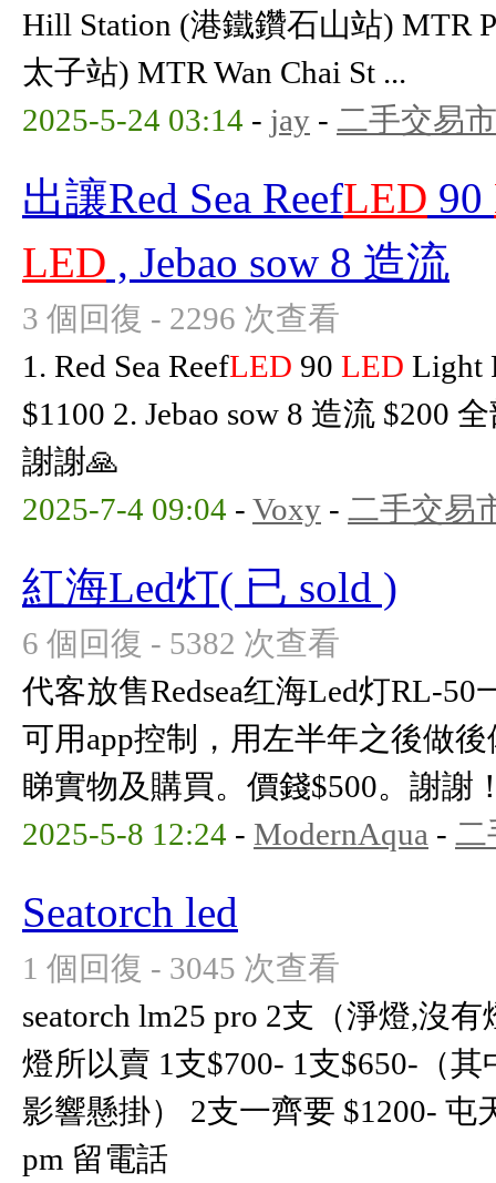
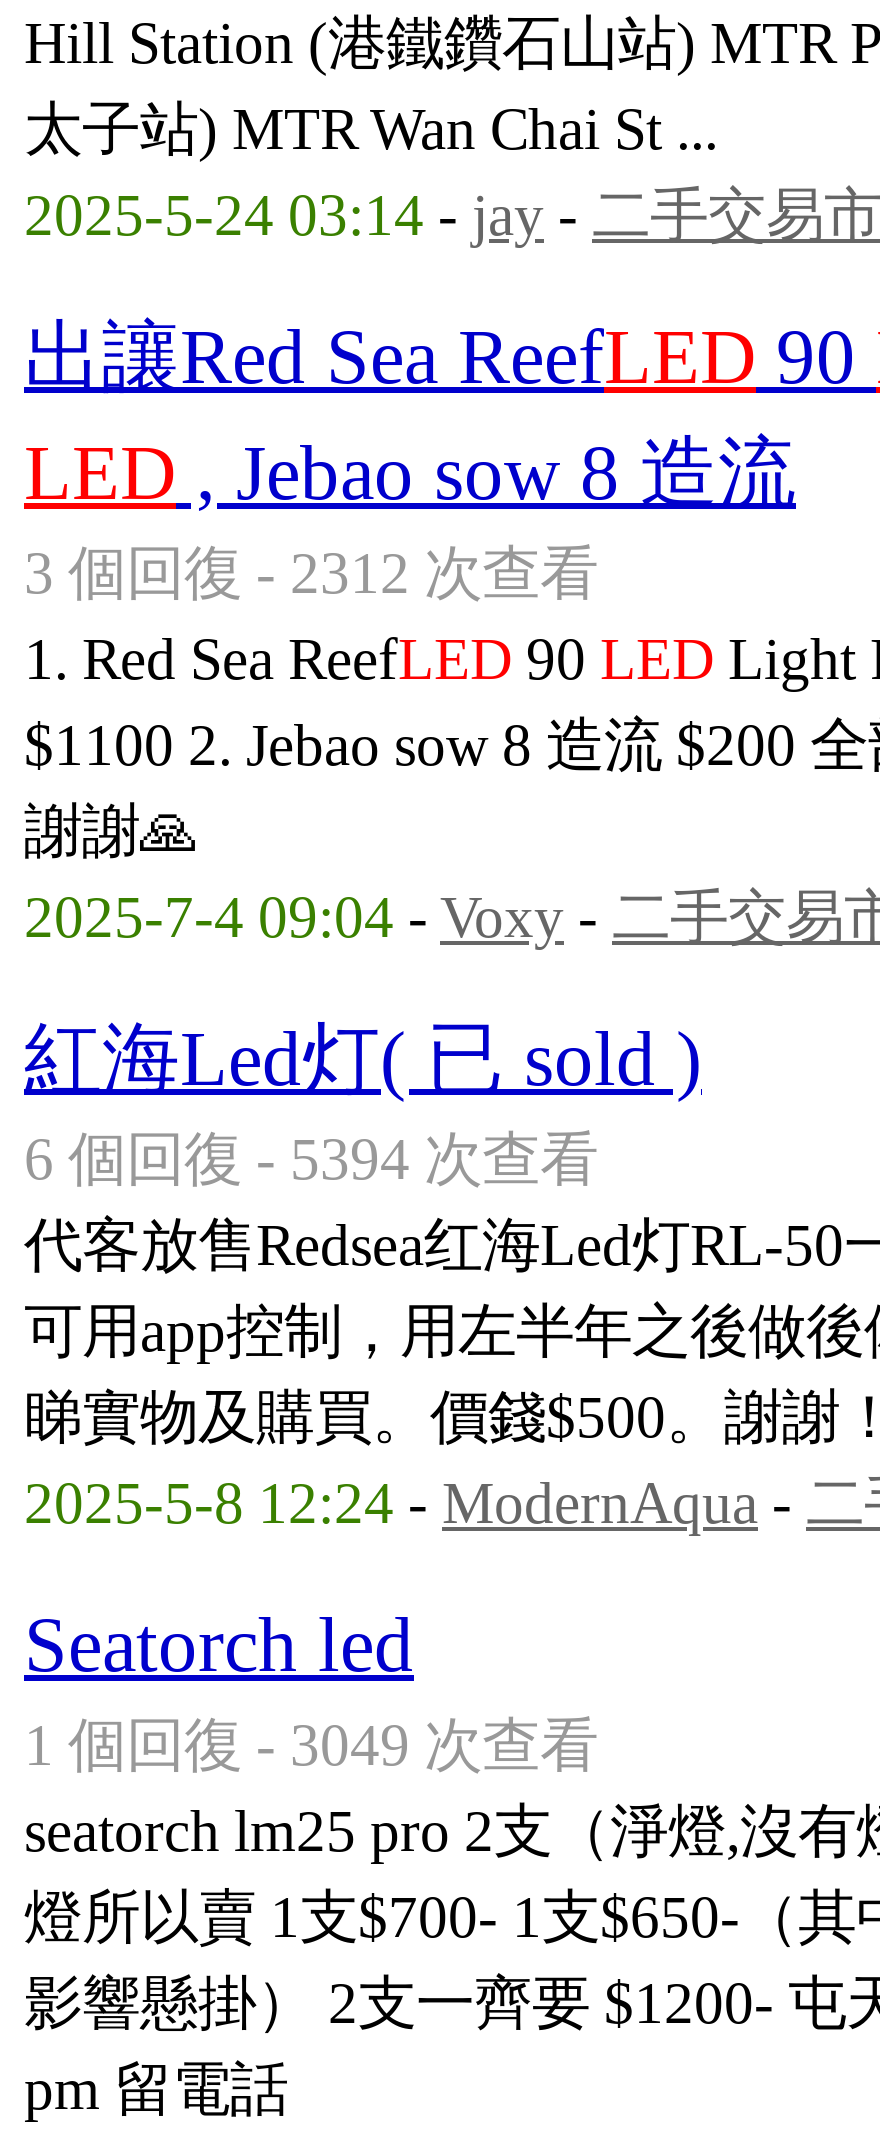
- 3 個回復 - 2296 次查看
+ 3 個回復 - 2312 次查看

- 6 個回復 - 5382 次查看
+ 6 個回復 - 5394 次查看

- 1 個回復 - 3045 次查看
+ 1 個回復 - 3049 次查看
